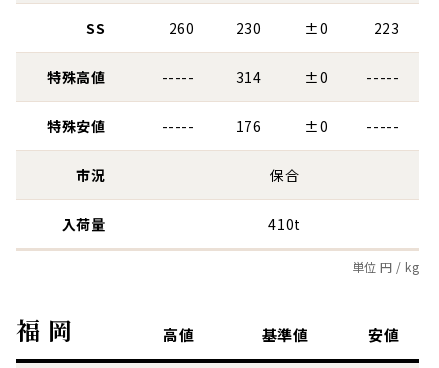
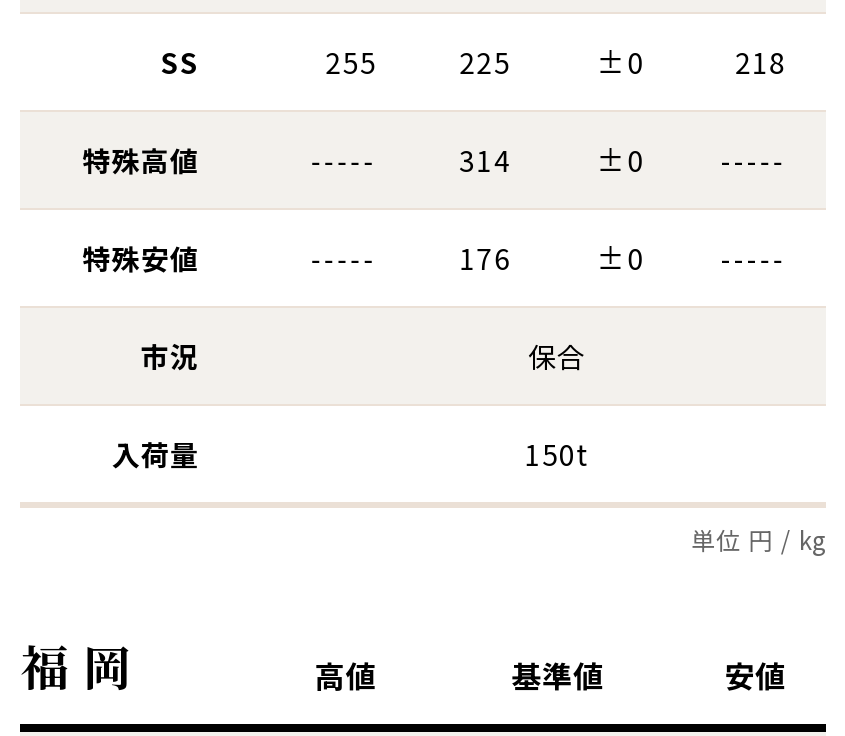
- 260
+ 255

- 230
+ 225

- 223
+ 218

- 410t
+ 150t
